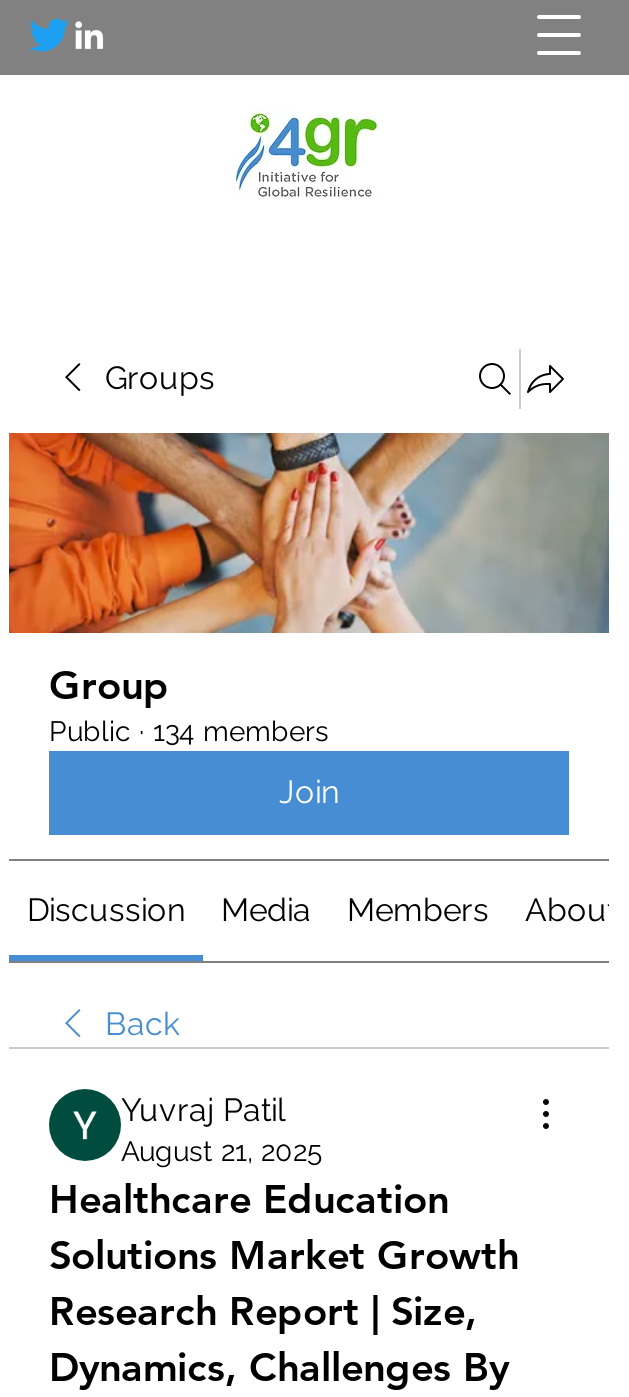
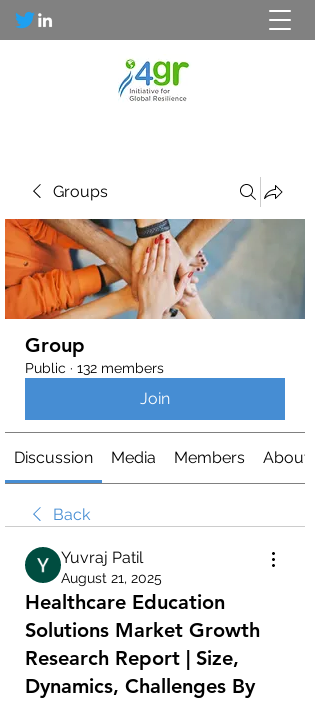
- Public · 134 members
+ Public · 132 members
